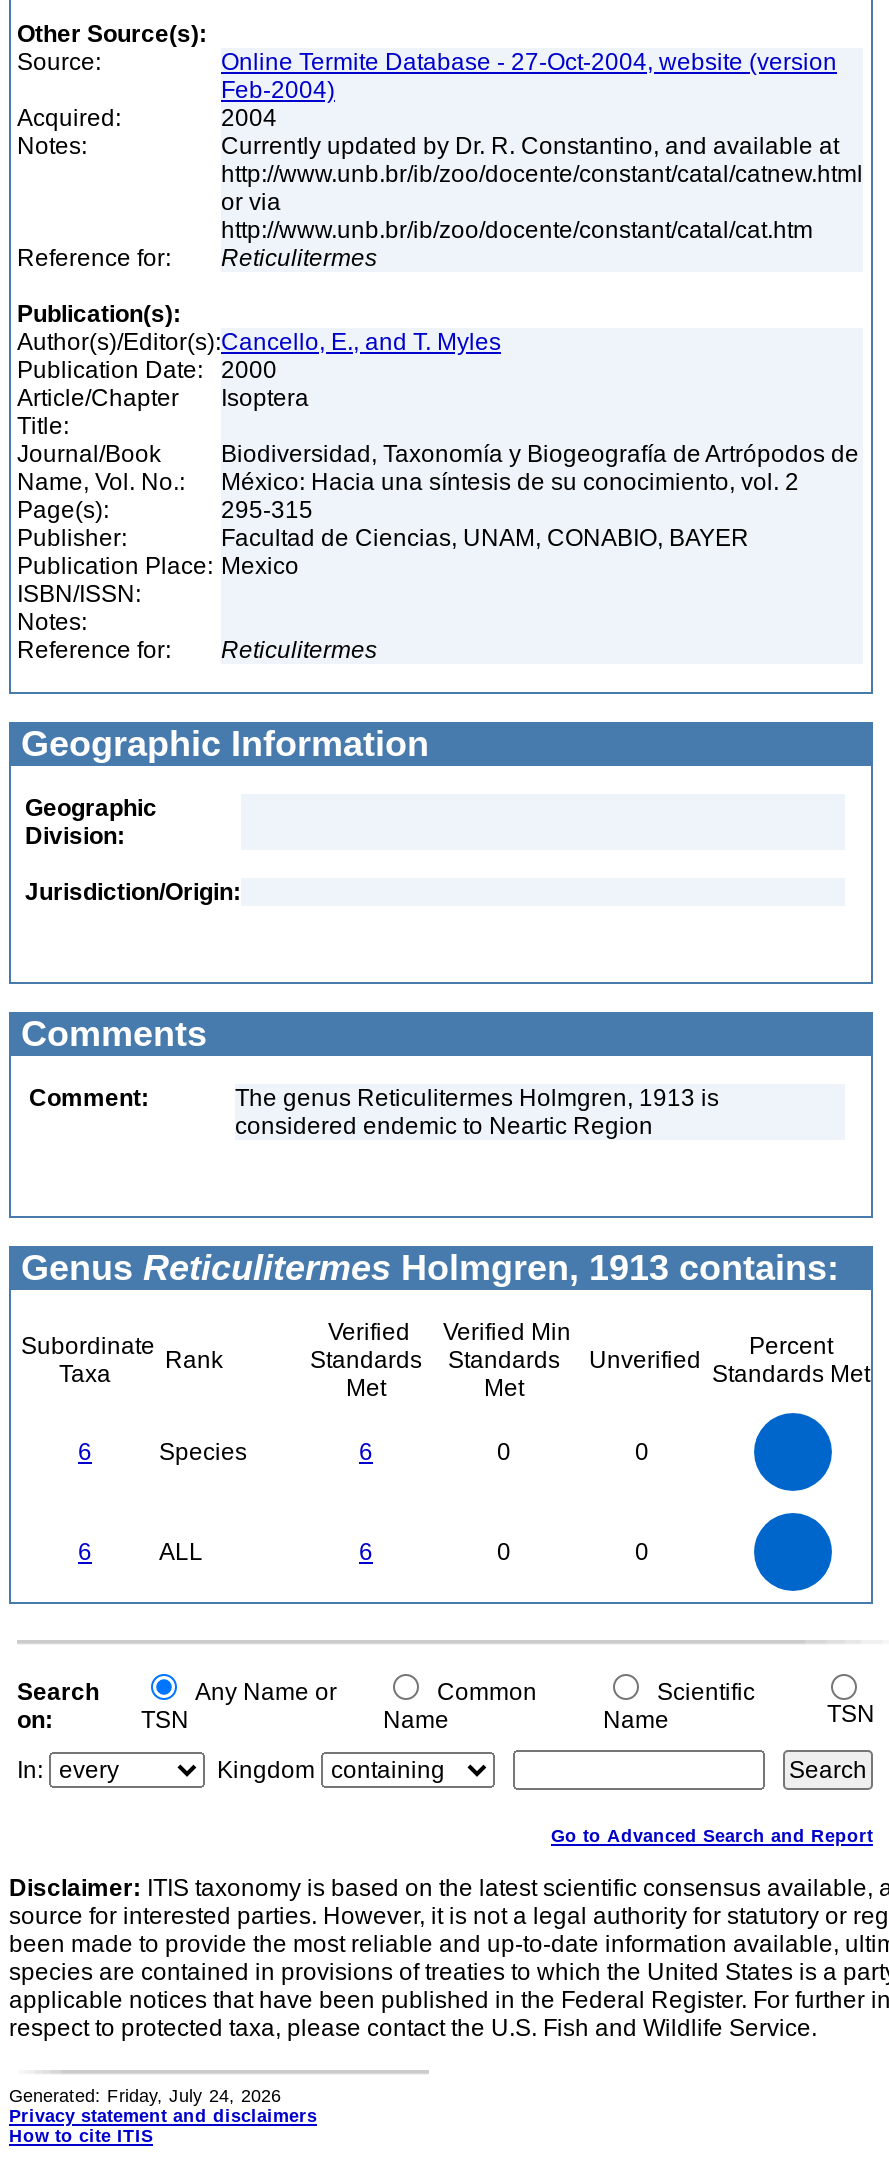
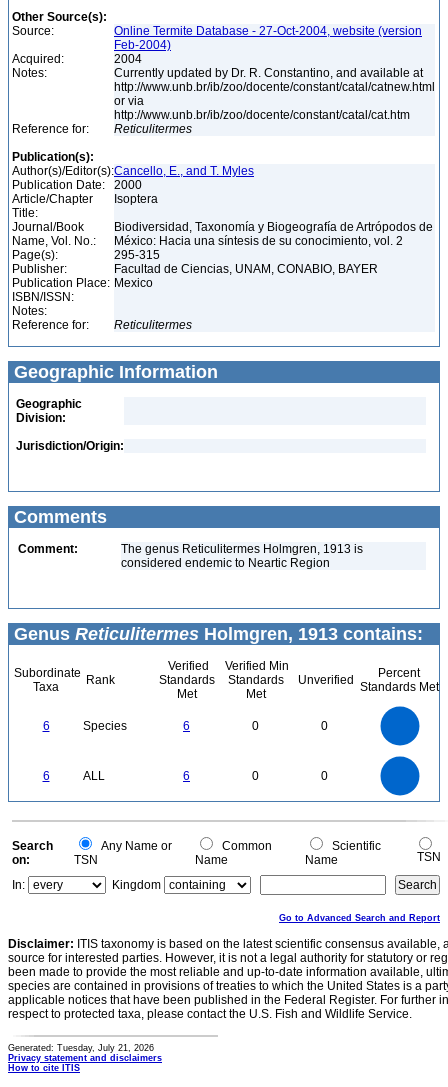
- Generated: Friday, July 24, 2026
+ Generated: Tuesday, July 21, 2026
